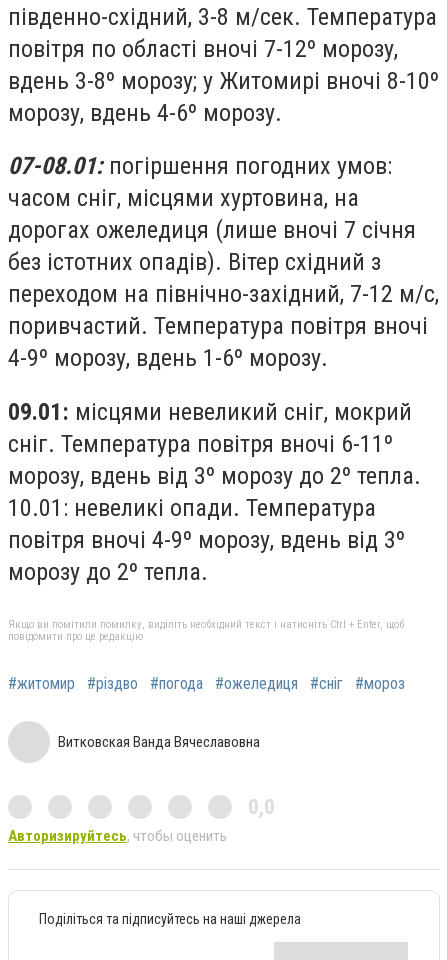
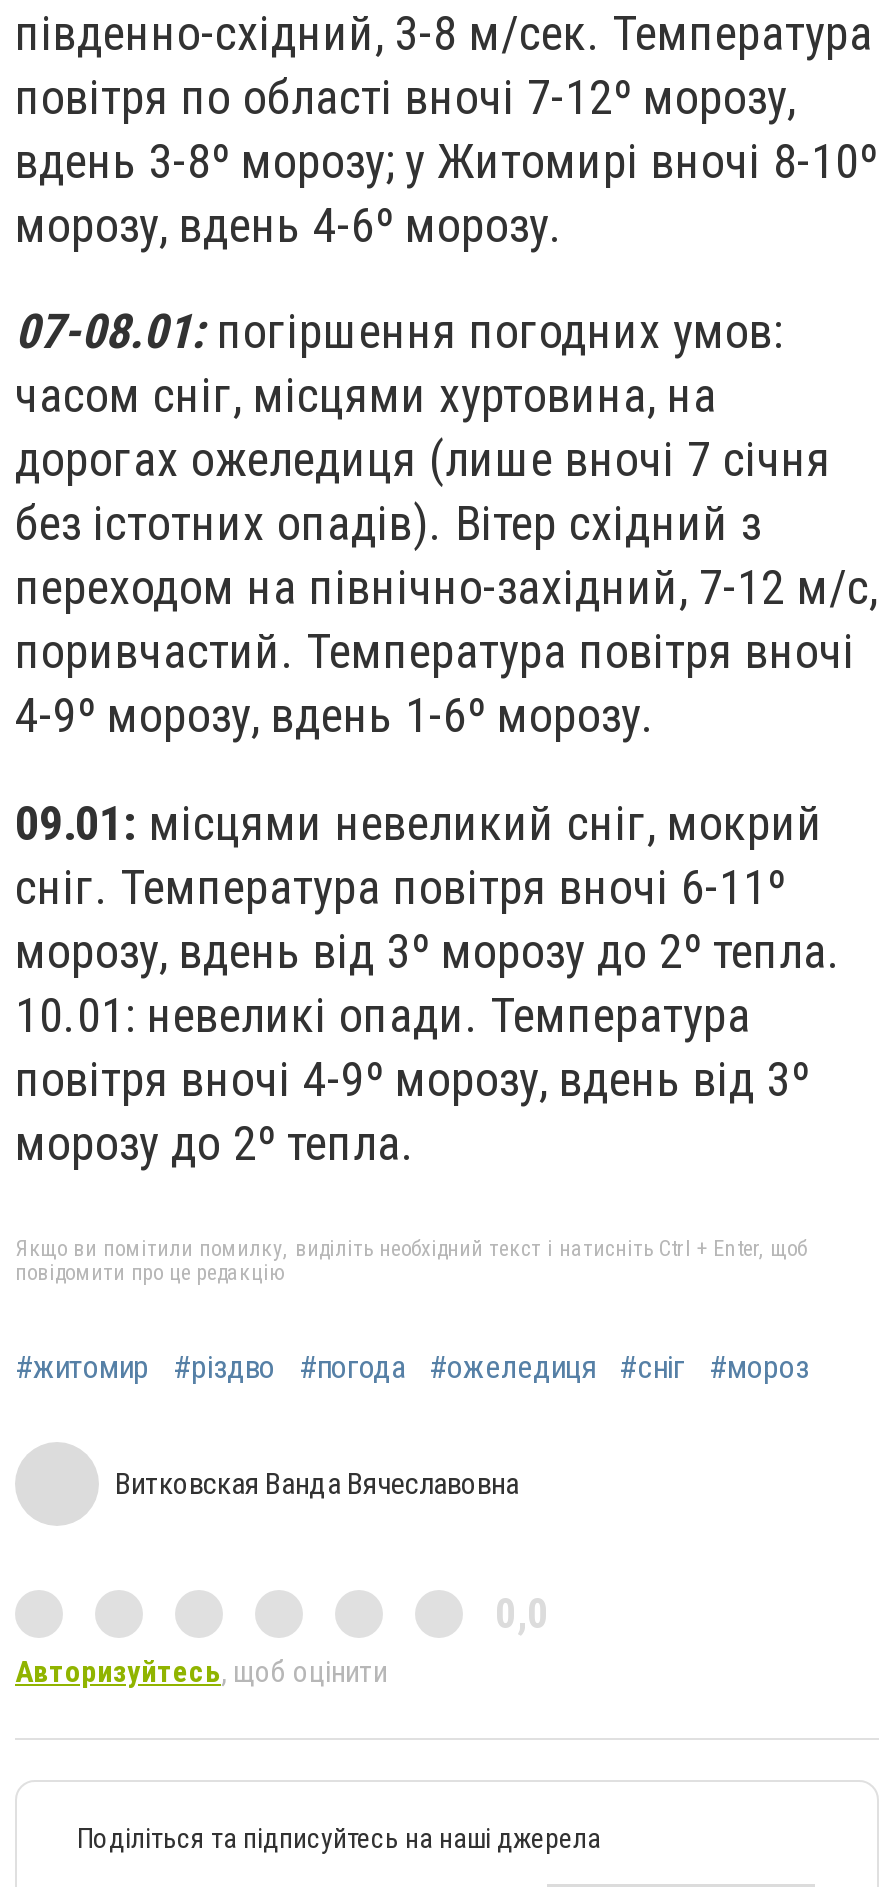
- Авторизируйтесь, чтобы оценить
+ Авторизуйтесь, щоб оцінити
